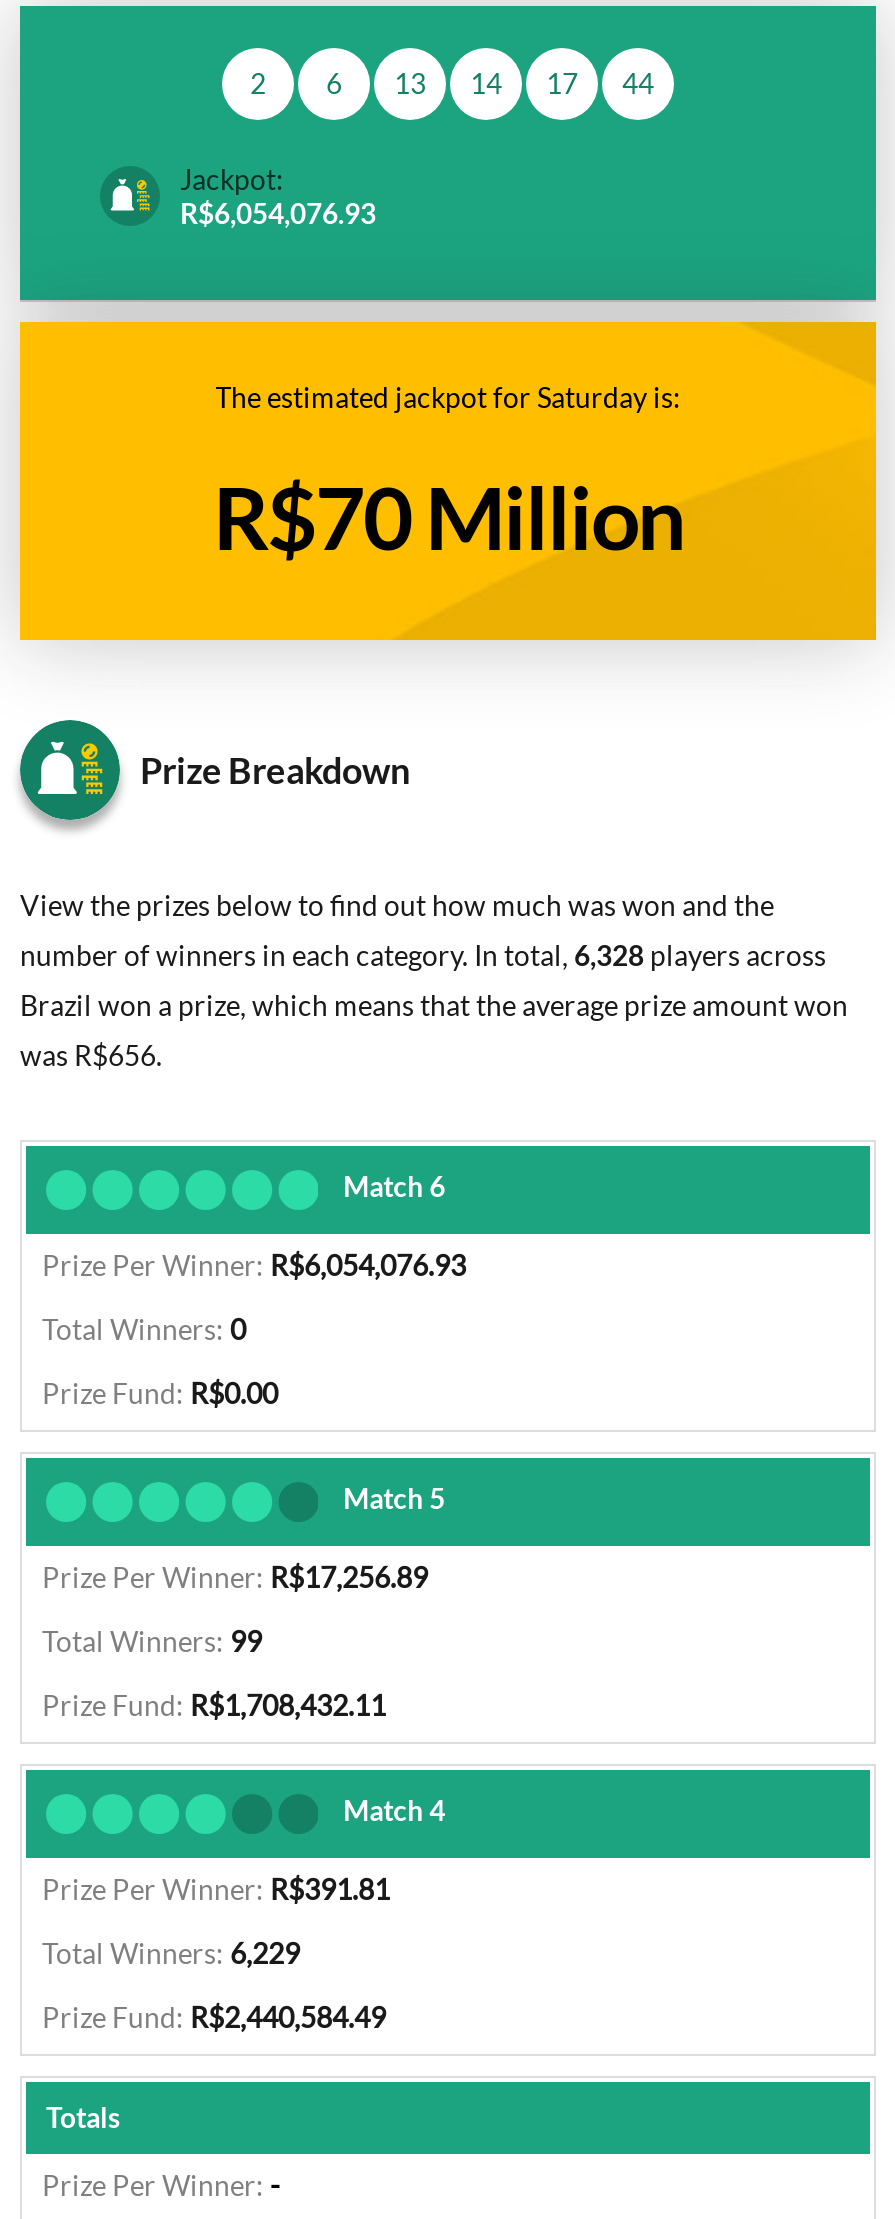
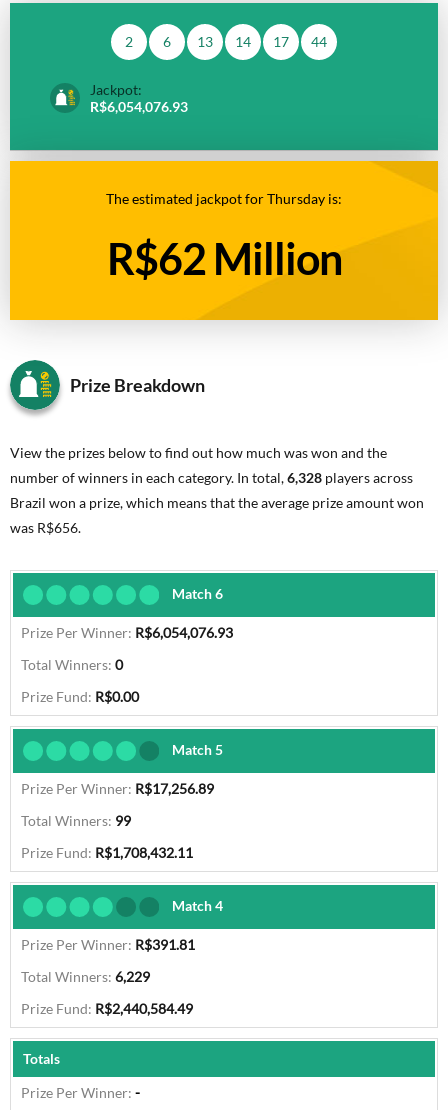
- The estimated jackpot for Saturday is:
+ The estimated jackpot for Thursday is:

- R$70 Million
+ R$62 Million
